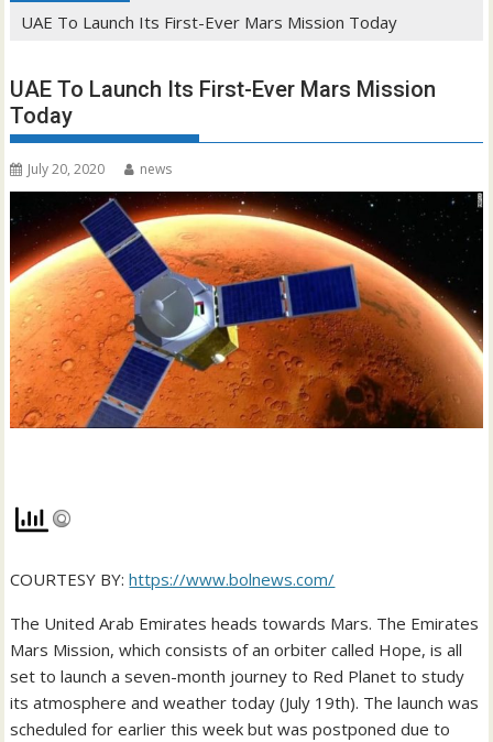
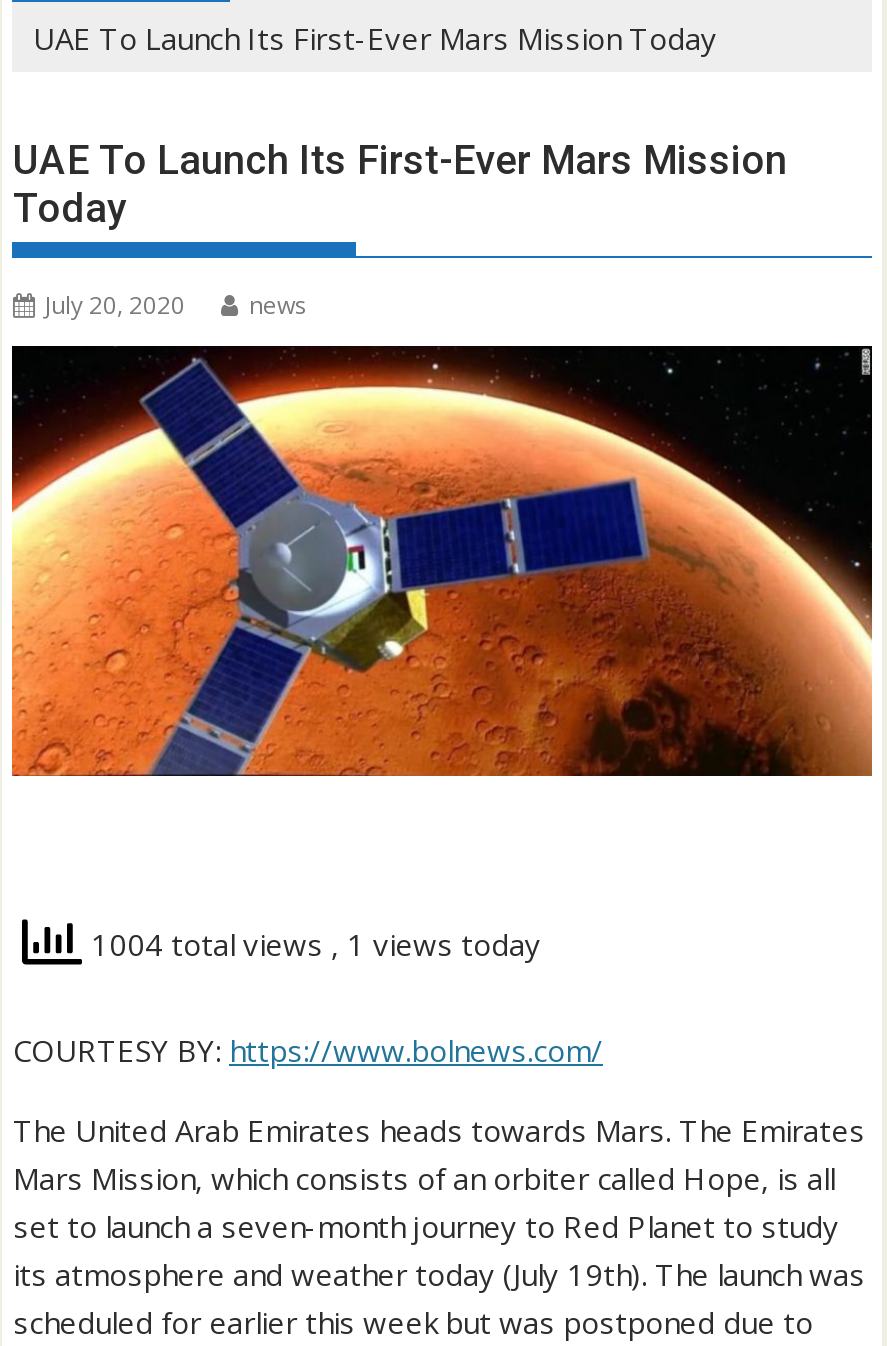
+ 1004 total views, 1 views today
